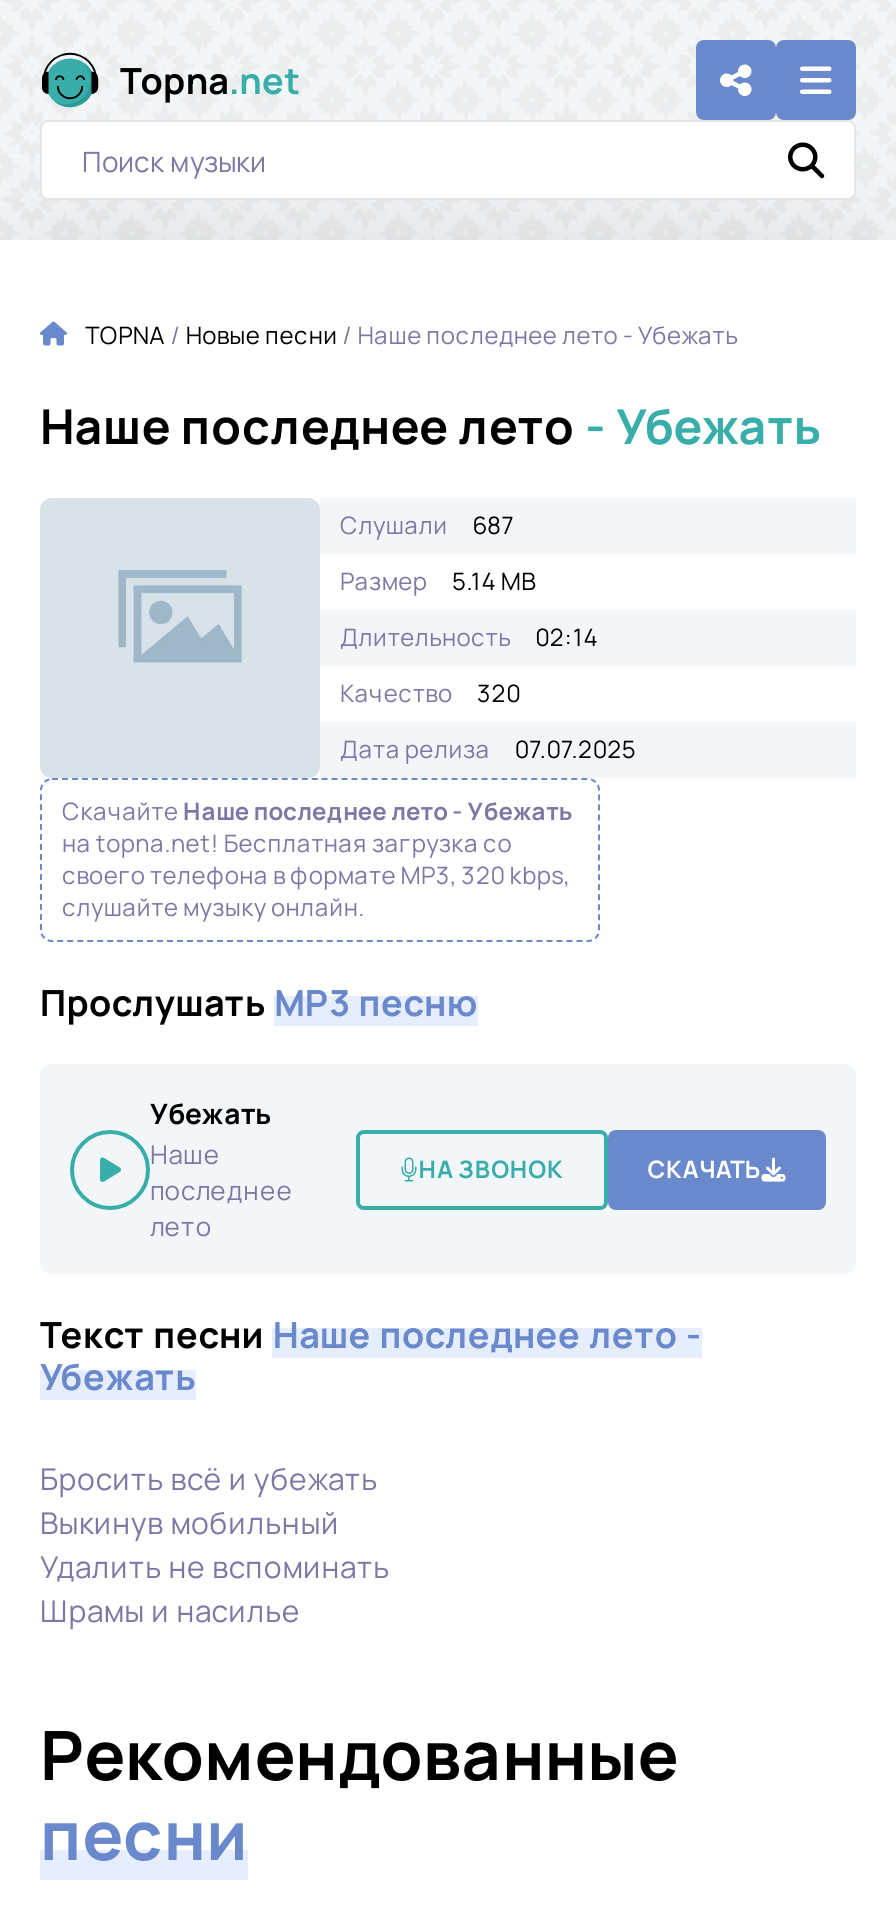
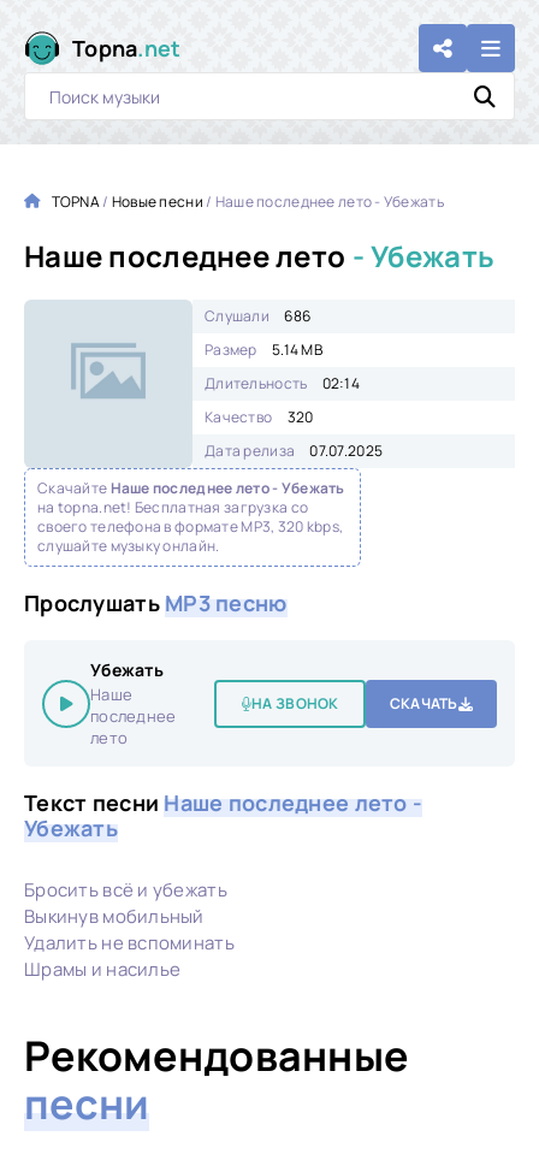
- Слушали 687
+ Слушали 686
